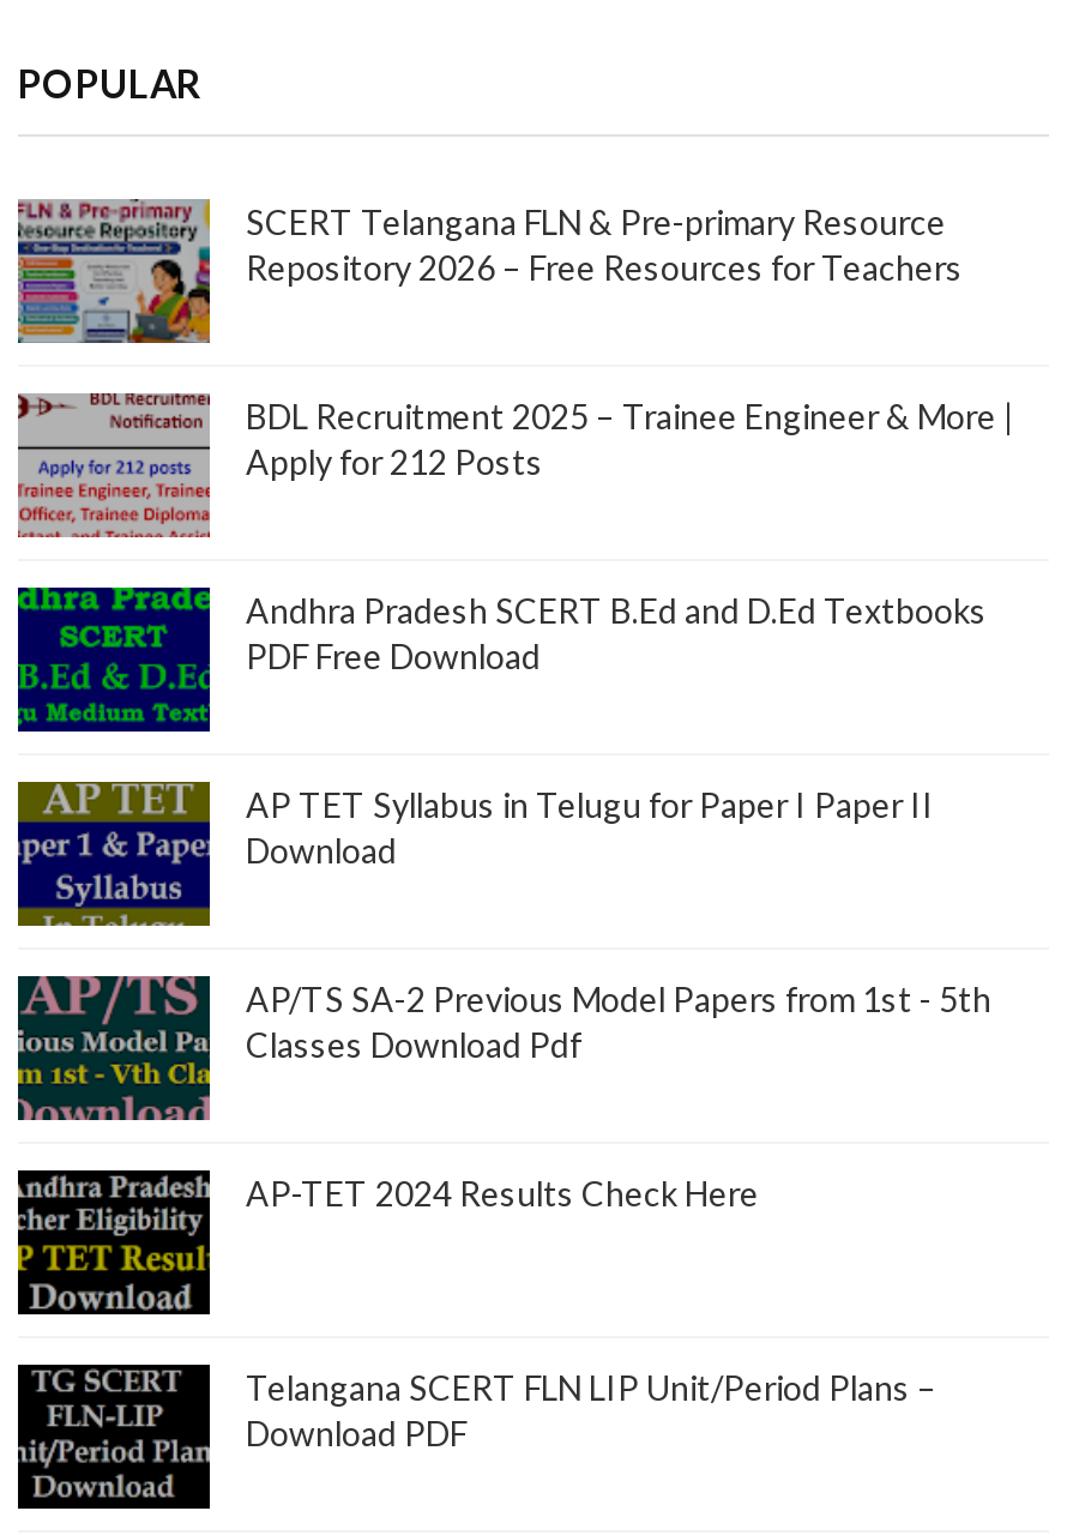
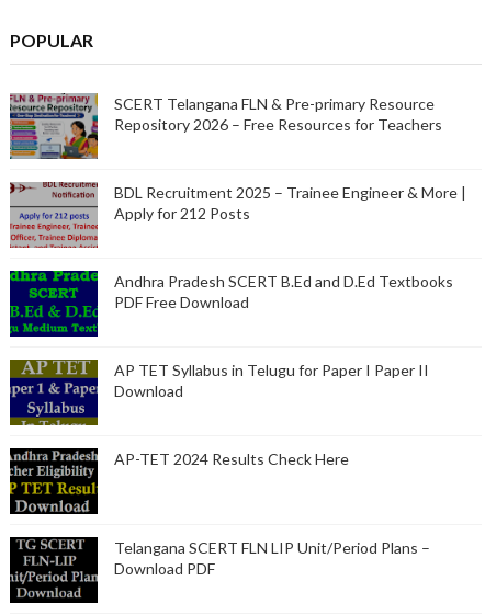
- [image]
- AP/TS SA-2 Previous Model Papers from 1st - 5th
- Classes Download Pdf
